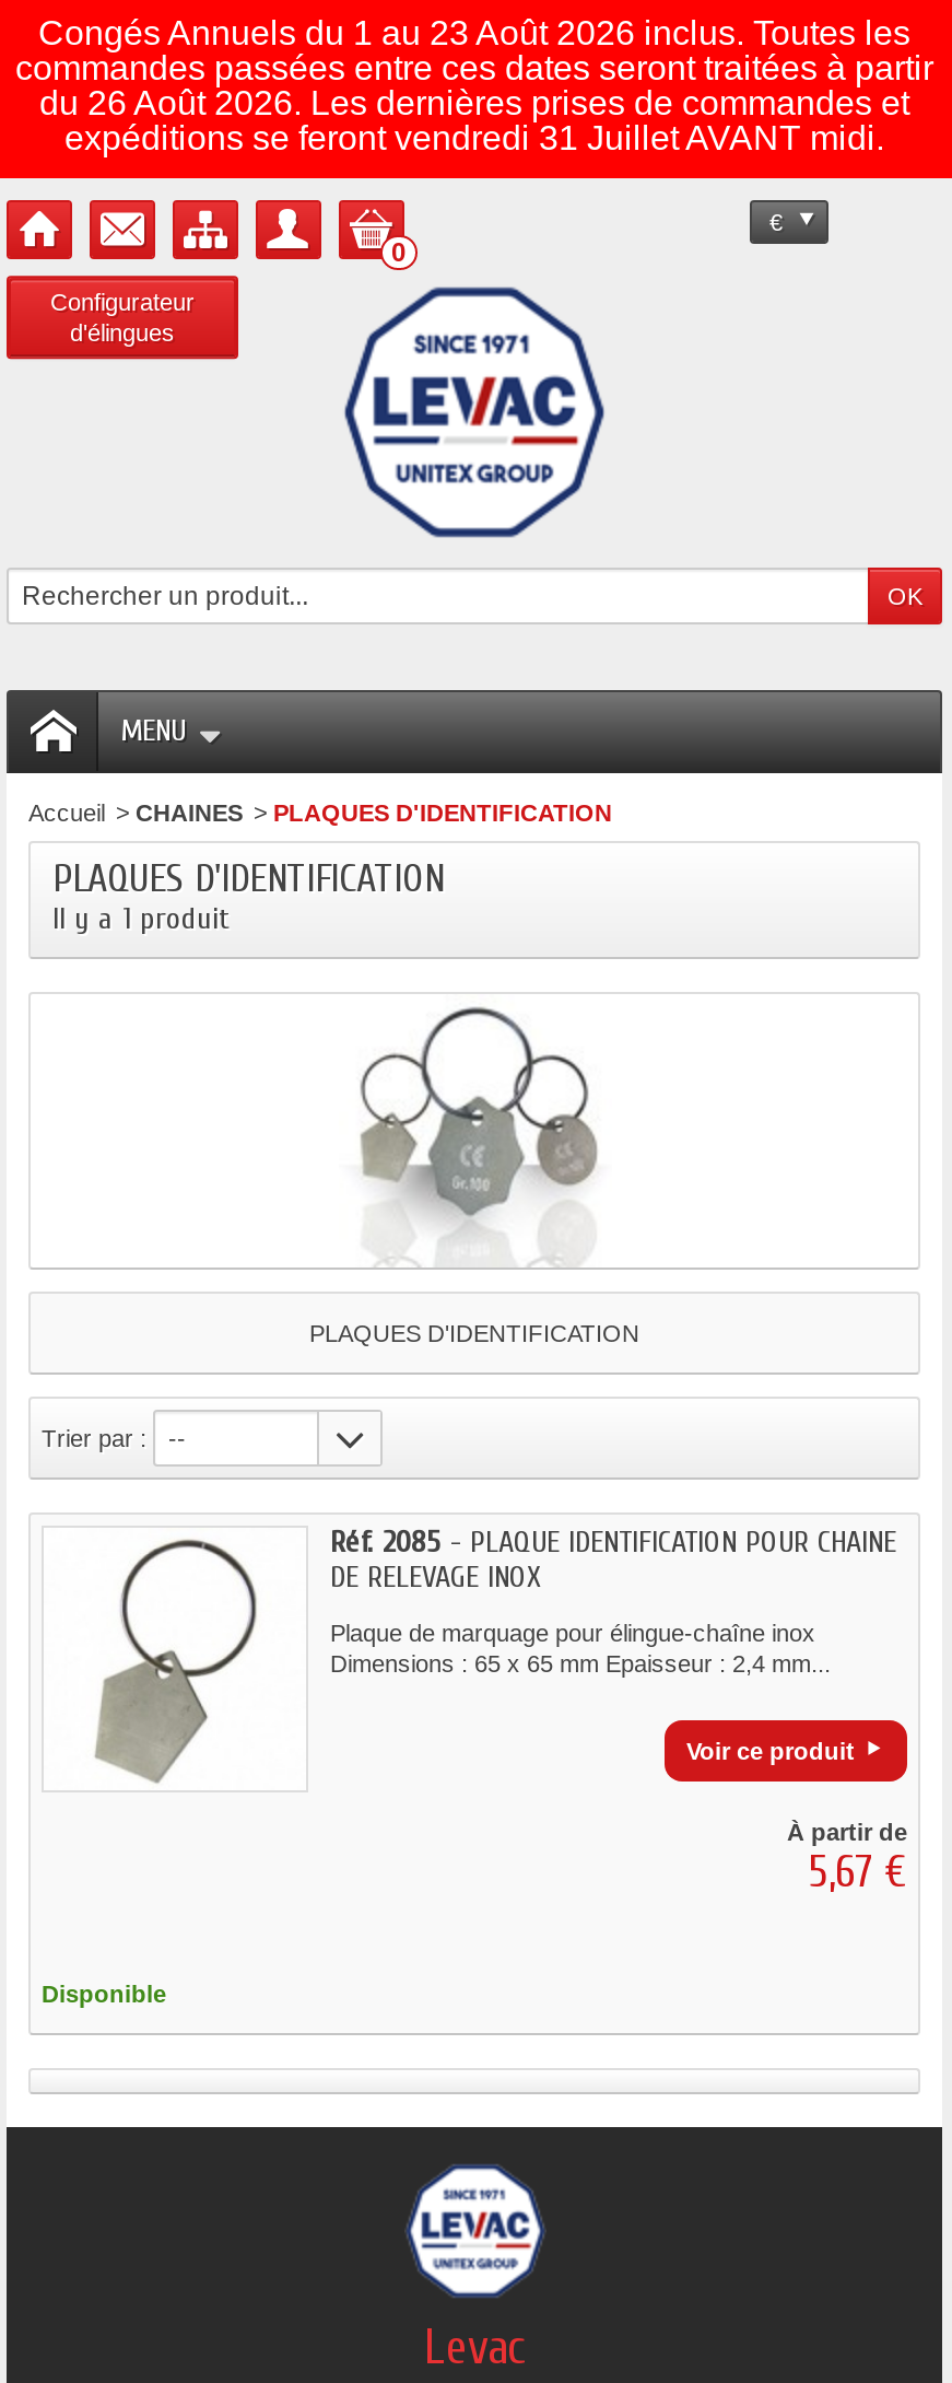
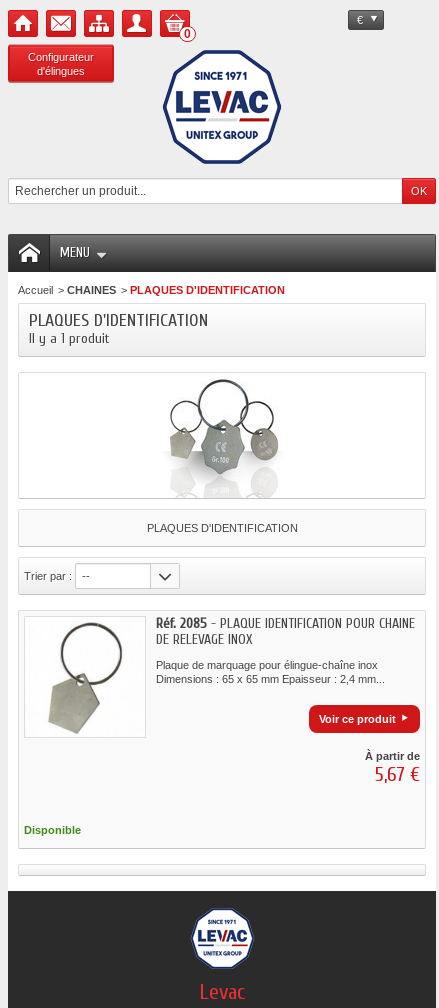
- Congés Annuels du 1 au 23 Août 2026 inclus. Toutes les
- commandes passées entre ces dates seront traitées à partir
- du 26 Août 2026. Les dernières prises de commandes et
- expéditions se feront vendredi 31 Juillet AVANT midi.
